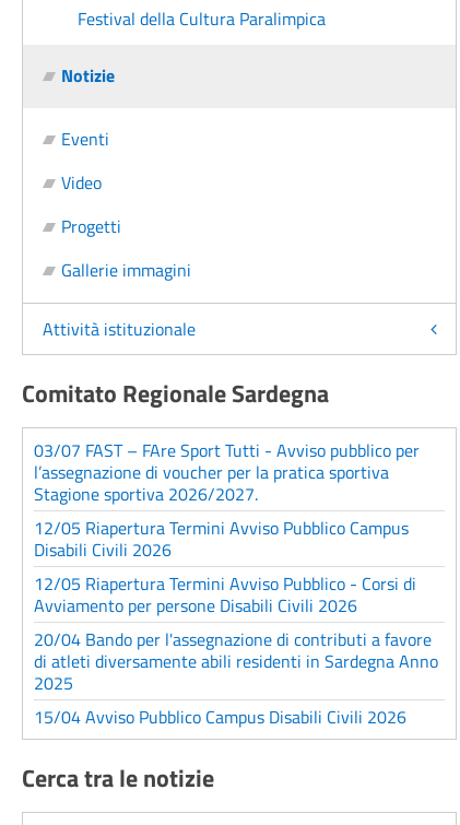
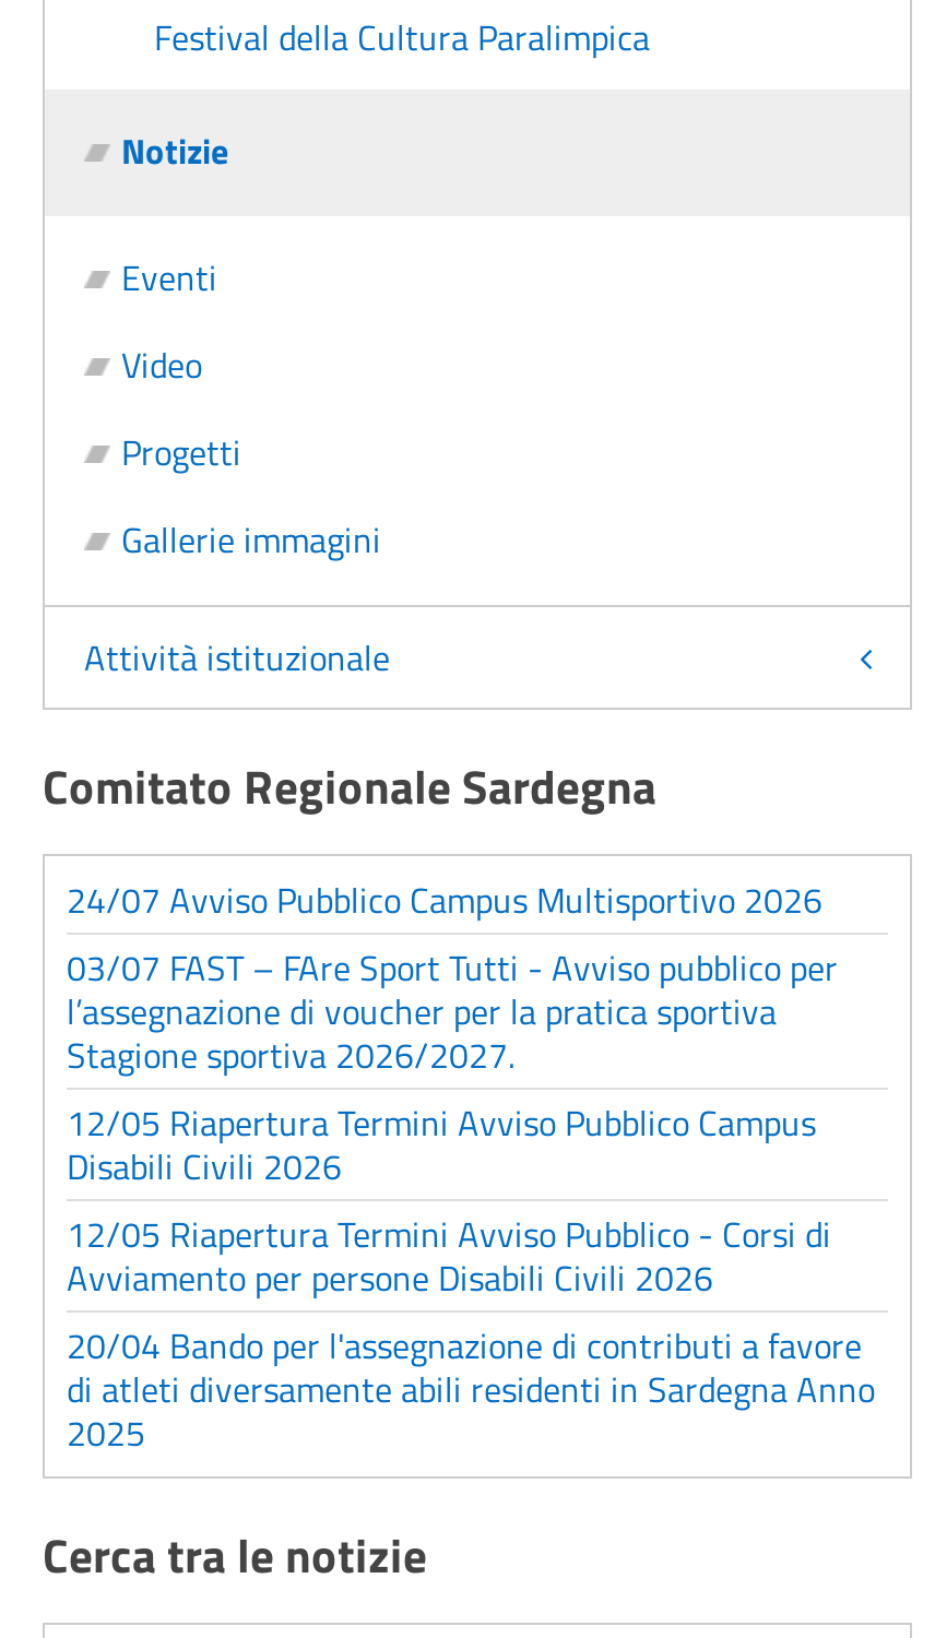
+ 24/07 Avviso Pubblico Campus Multisportivo 2026

moved down: 03/07 FAST – FAre Sport Tutti - Avviso pubblico per | l’assegnazione di voucher per la pratica sportiva | Stagione sportiva 2026/2027. | ... | di atleti diversamente abili residenti in Sardegna Anno | 2025

- 15/04 Avviso Pubblico Campus Disabili Civili 2026
